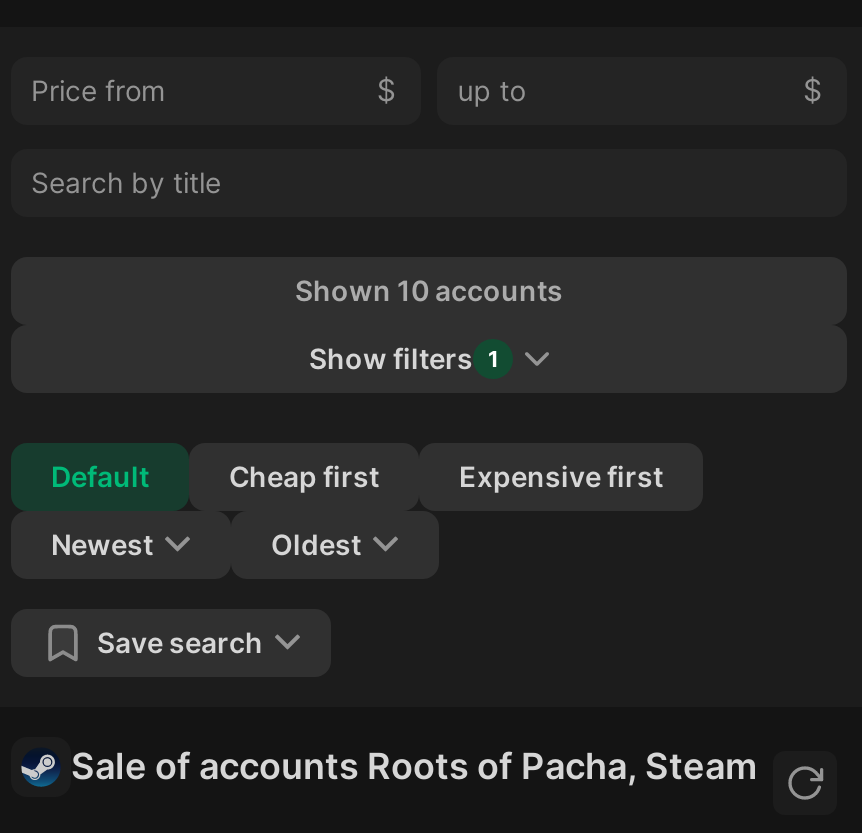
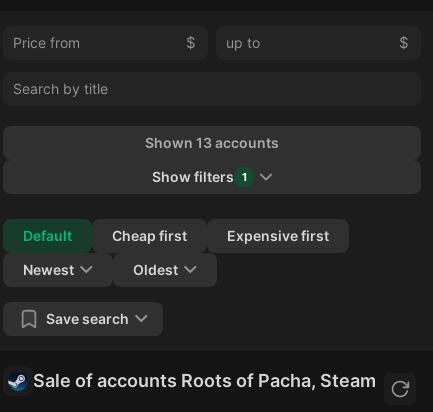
- Shown 10 accounts
+ Shown 13 accounts
